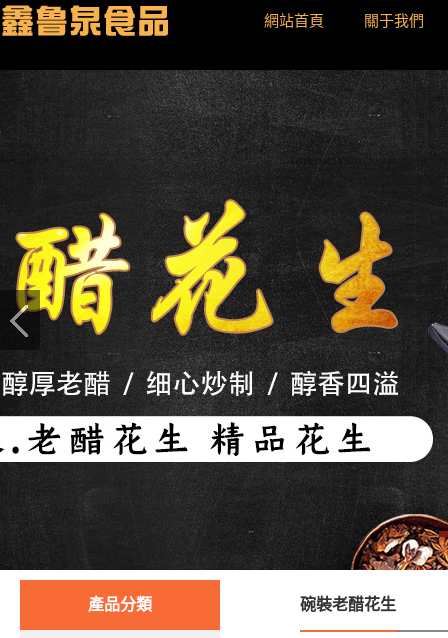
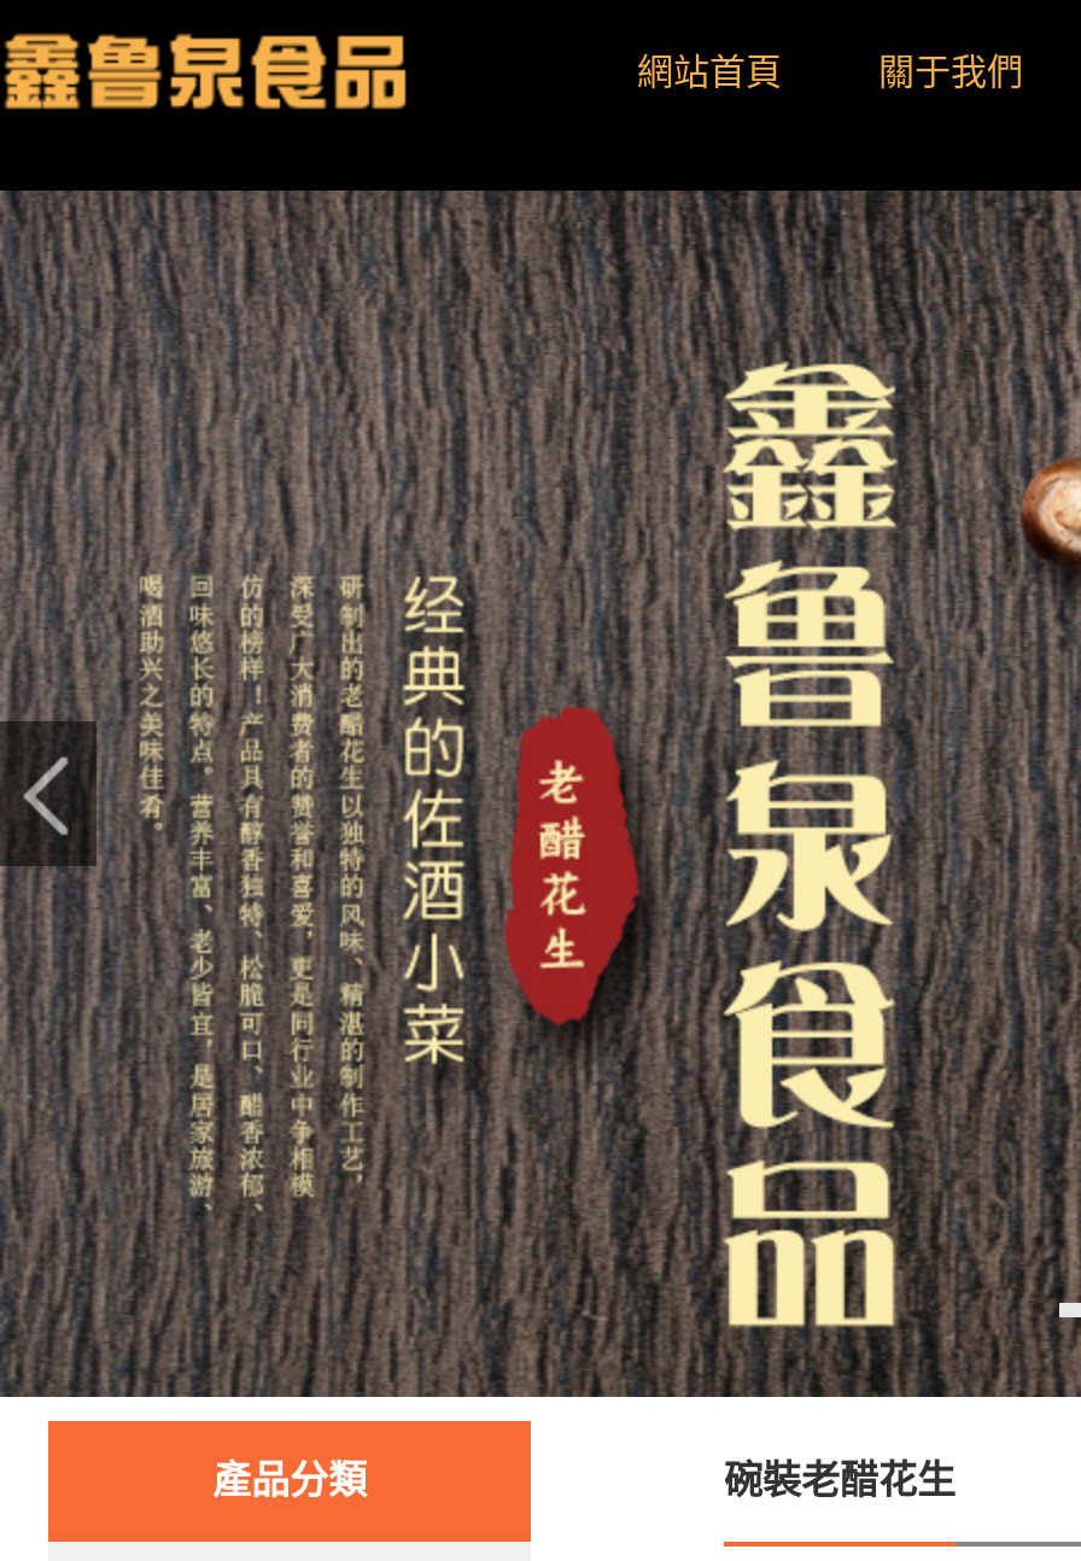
- [image]
+ [image]
